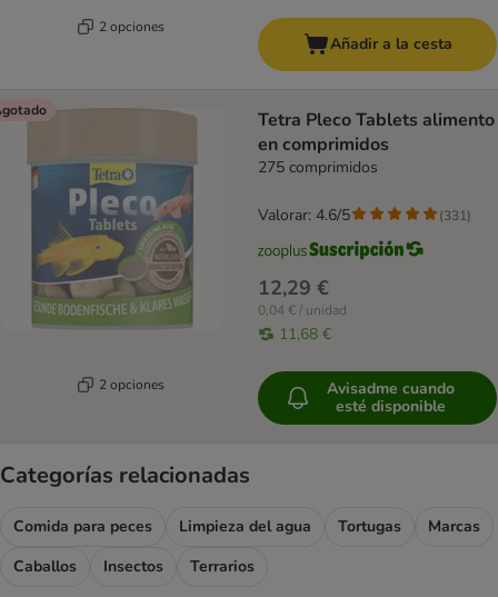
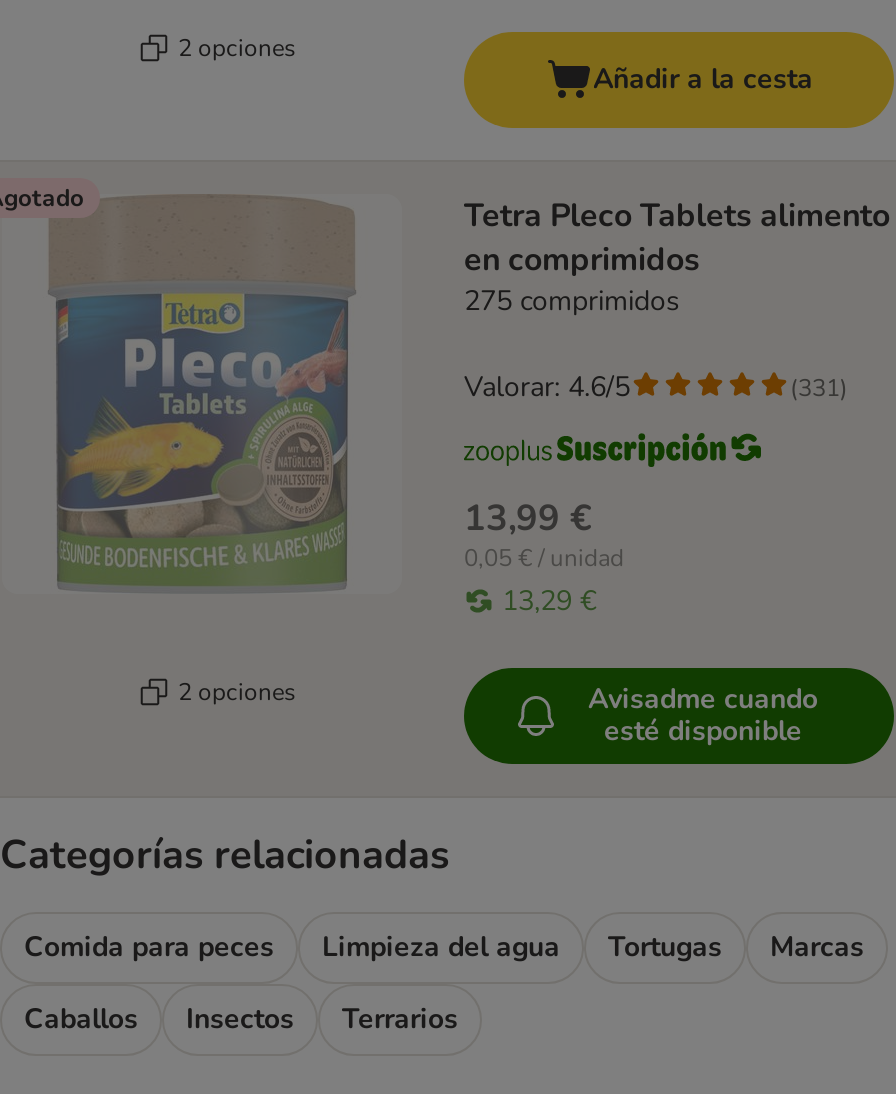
- 12,29 €
+ 13,99 €

- 0,04 € / unidad
+ 0,05 € / unidad

- 11,68 €
+ 13,29 €
